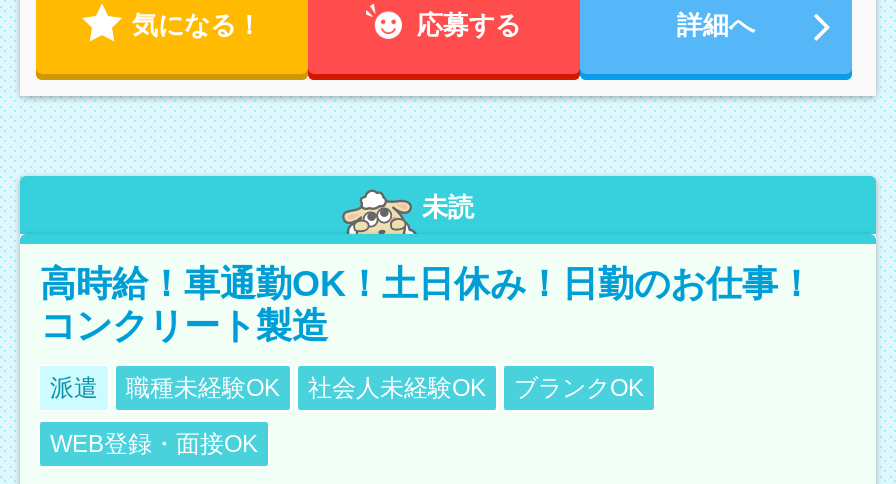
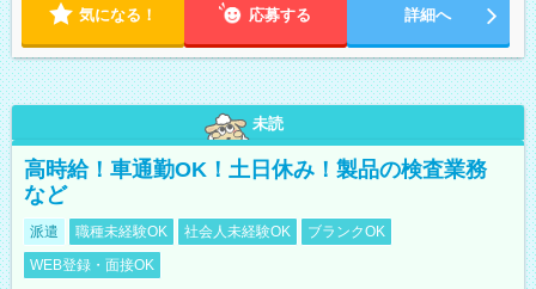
- 高時給！車通勤OK！土日休み！日勤のお仕事！
- コンクリート製造
+ 高時給！車通勤OK！土日休み！製品の検査業務
+ など
